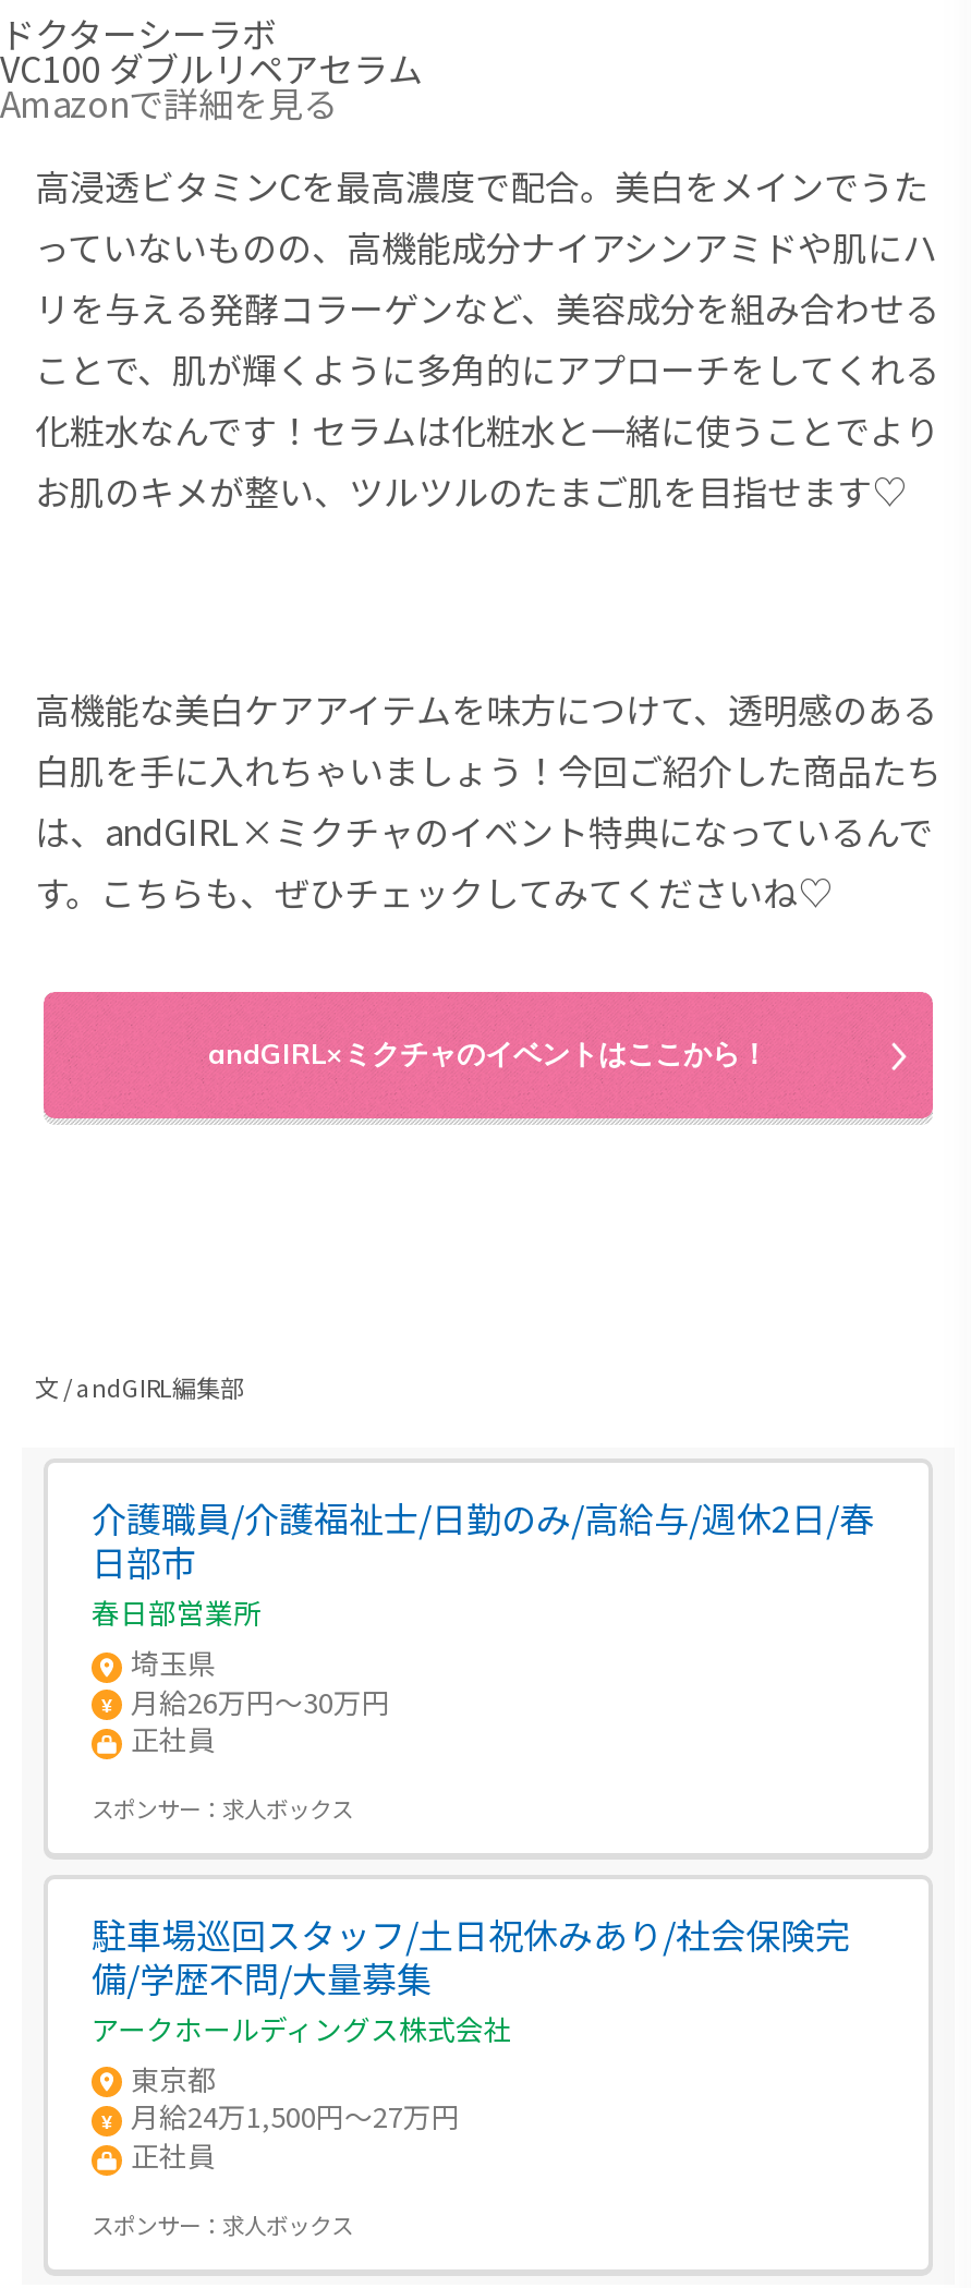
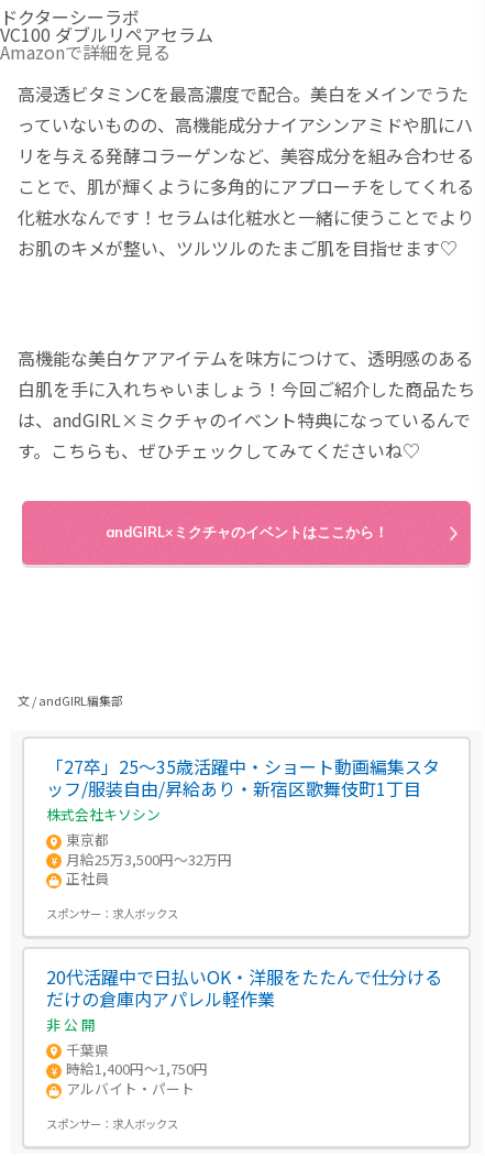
- 介護職員/介護福祉士/日勤のみ/高給与/週休2日/春
- 日部市
- 春日部営業所
- 埼玉県
- 月給26万円～30万円
+ 「27卒」25〜35歳活躍中・ショート動画編集スタ
+ ッフ/服装自由/昇給あり・新宿区歌舞伎町1丁目
+ 株式会社キソシン
+ 東京都
+ 月給25万3,500円～32万円

- 駐車場巡回スタッフ/土日祝休みあり/社会保険完
- 備/学歴不問/大量募集
- アークホールディングス株式会社
- 東京都
- 月給24万1,500円～27万円
- 正社員
+ 20代活躍中で日払いOK・洋服をたたんで仕分ける
+ だけの倉庫内アパレル軽作業
+ 非 公 開
+ 千葉県
+ 時給1,400円～1,750円
+ アルバイト・パート
